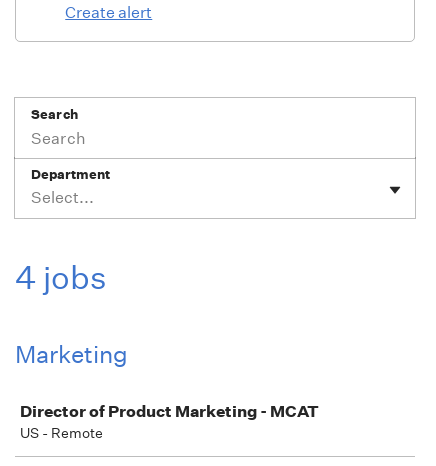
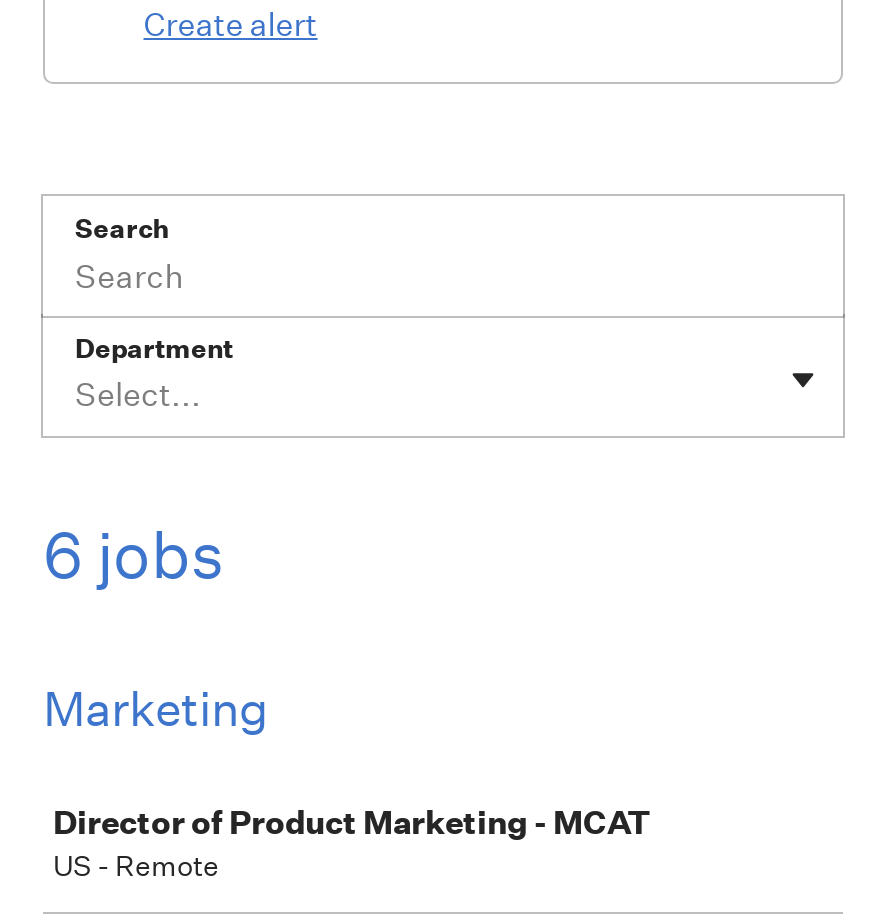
- 4 jobs
+ 6 jobs
